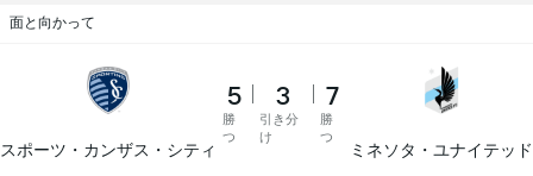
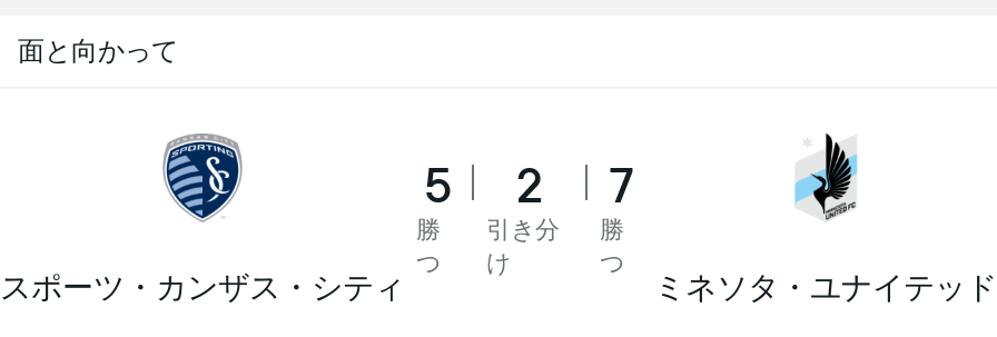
- 5 3 7
+ 5 2 7
